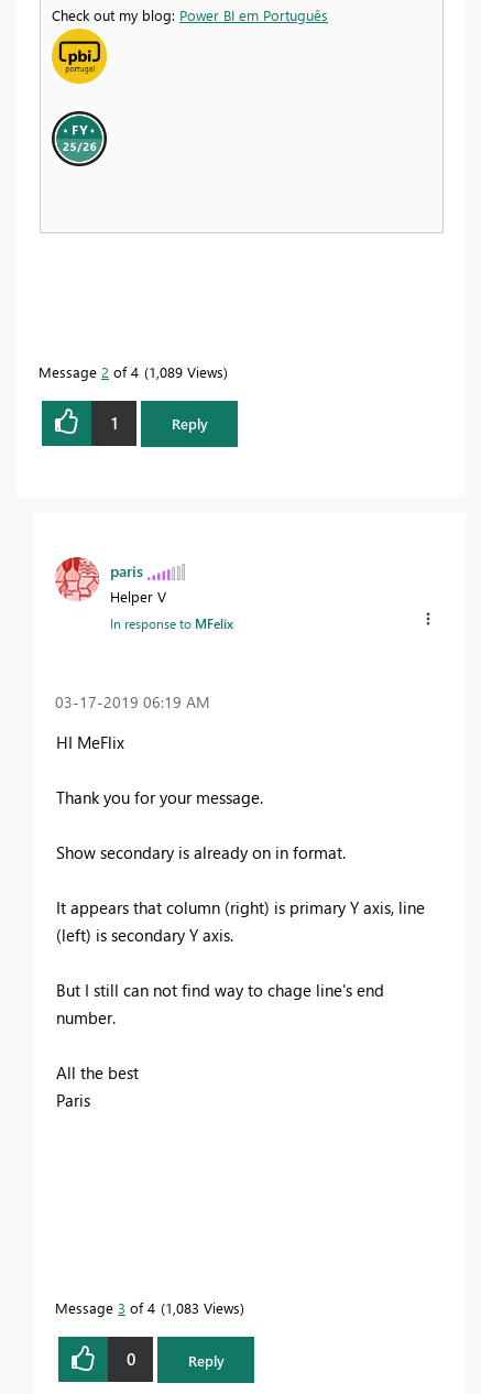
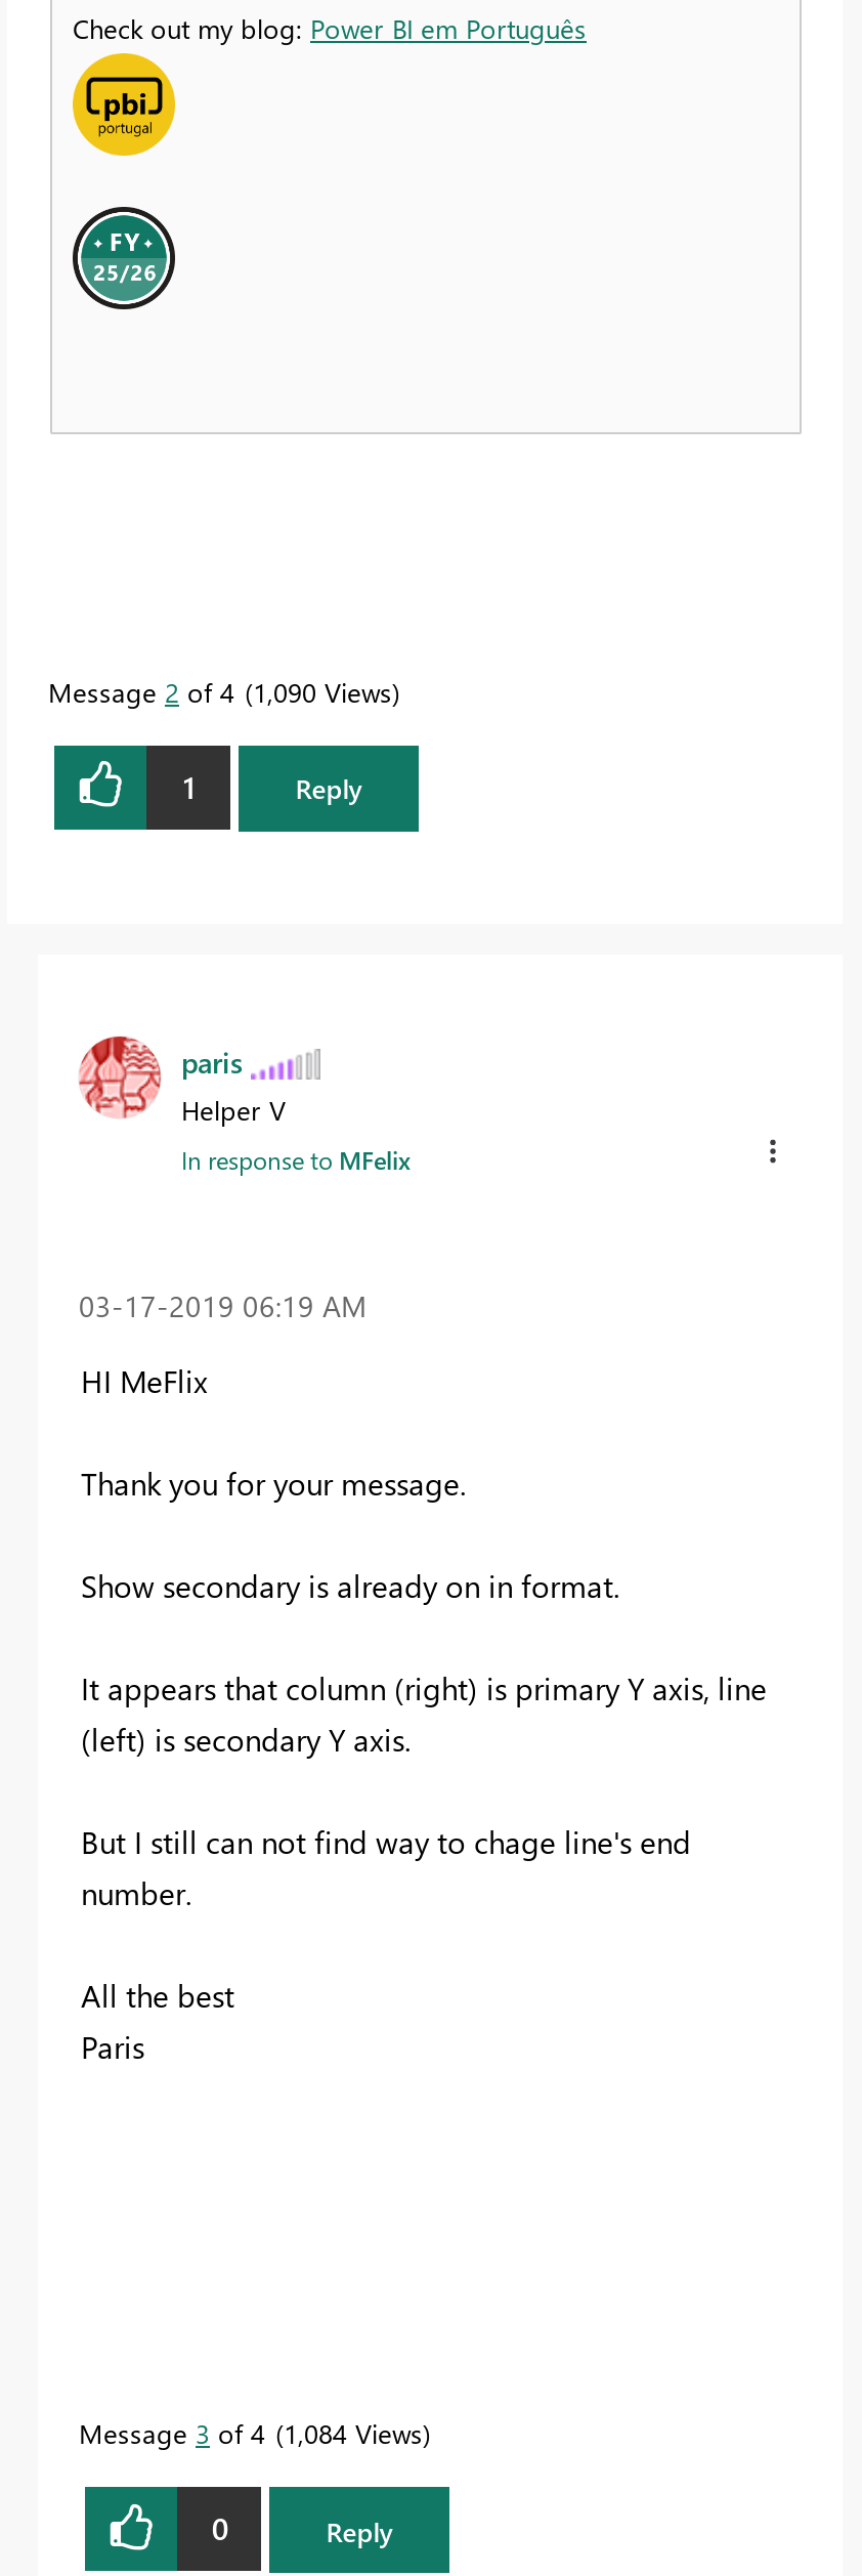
- Message 2 of 4 1,089 Views
+ Message 2 of 4 1,090 Views

- Message 3 of 4 1,083 Views
+ Message 3 of 4 1,084 Views
